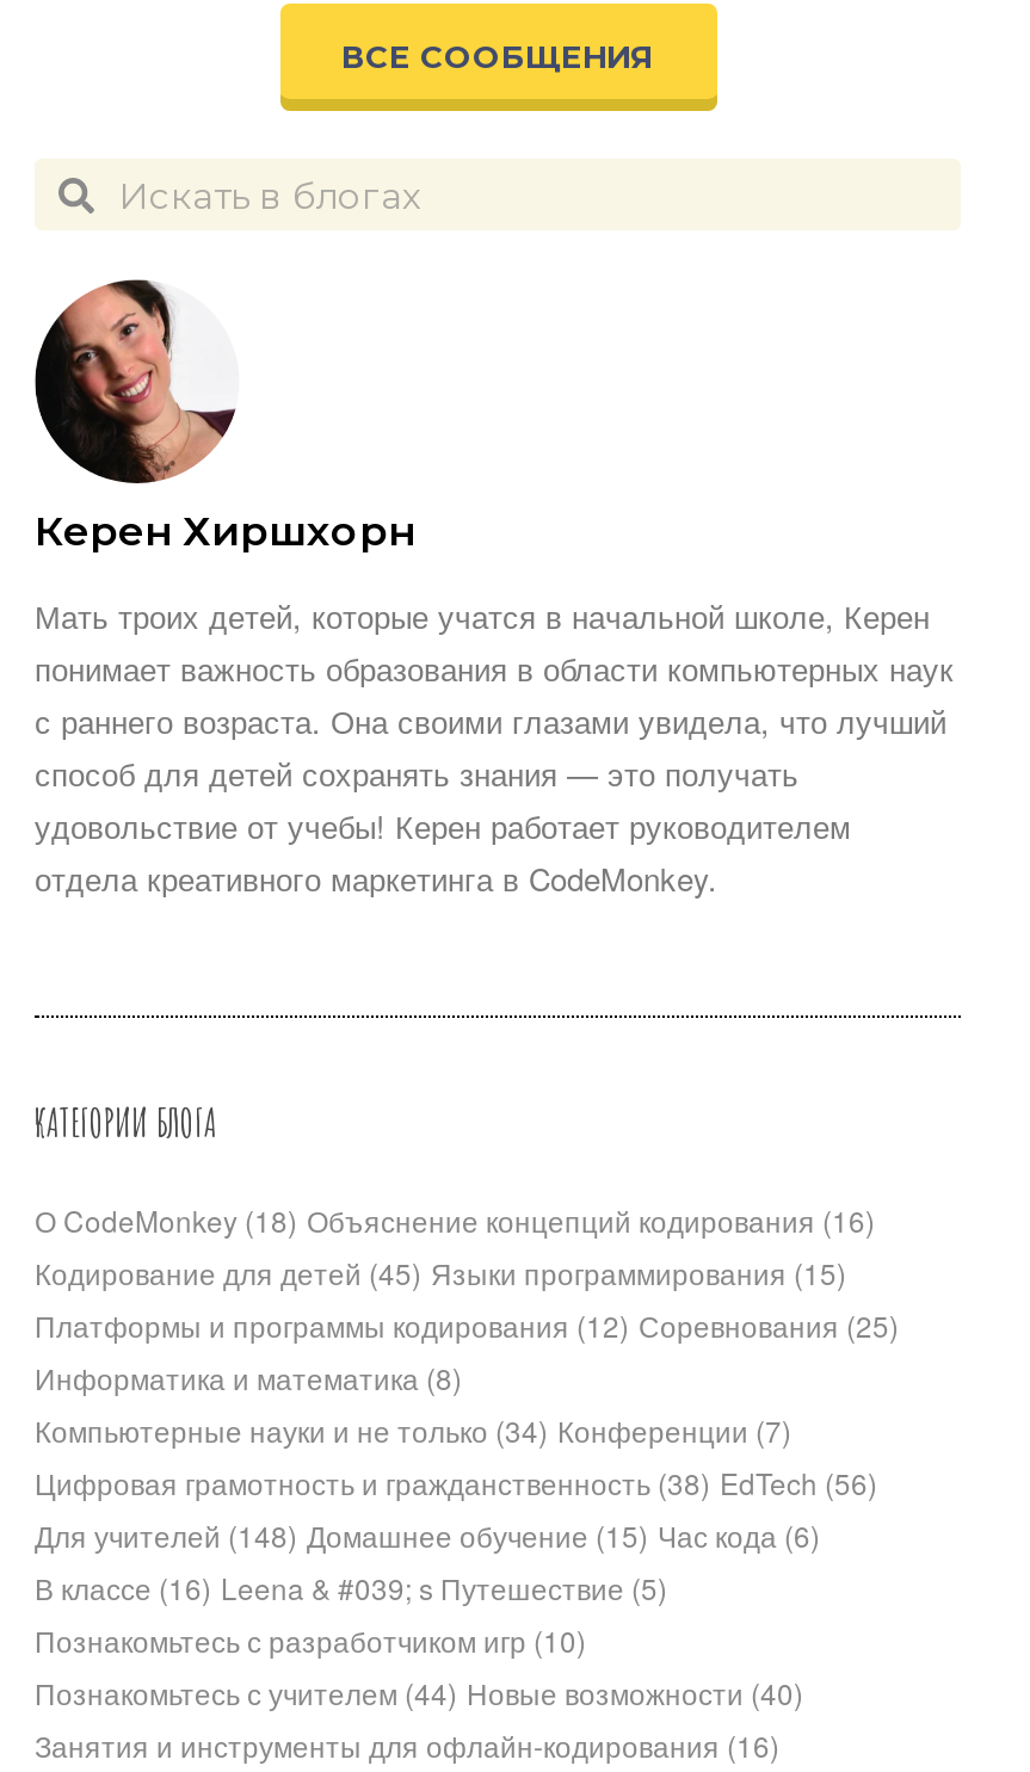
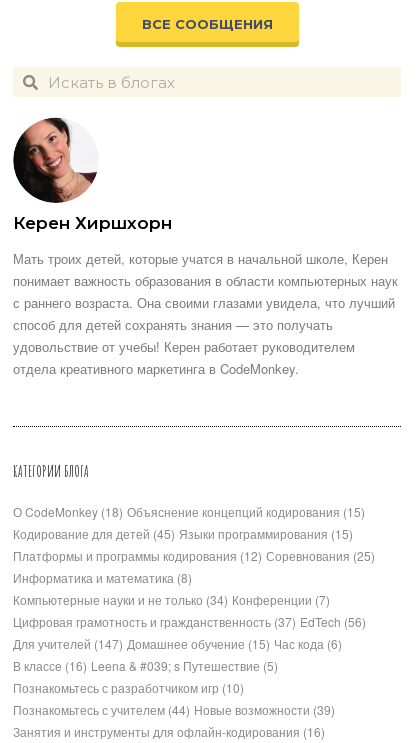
- О CodeMonkey (18) Объяснение концепций кодирования (16)
+ О CodeMonkey (18) Объяснение концепций кодирования (15)

- Цифровая грамотность и гражданственность (38) EdTech (56)
+ Цифровая грамотность и гражданственность (37) EdTech (56)

- Для учителей (148) Домашнее обучение (15) Час кода (6)
+ Для учителей (147) Домашнее обучение (15) Час кода (6)

- Познакомьтесь с учителем (44) Новые возможности (40)
+ Познакомьтесь с учителем (44) Новые возможности (39)
